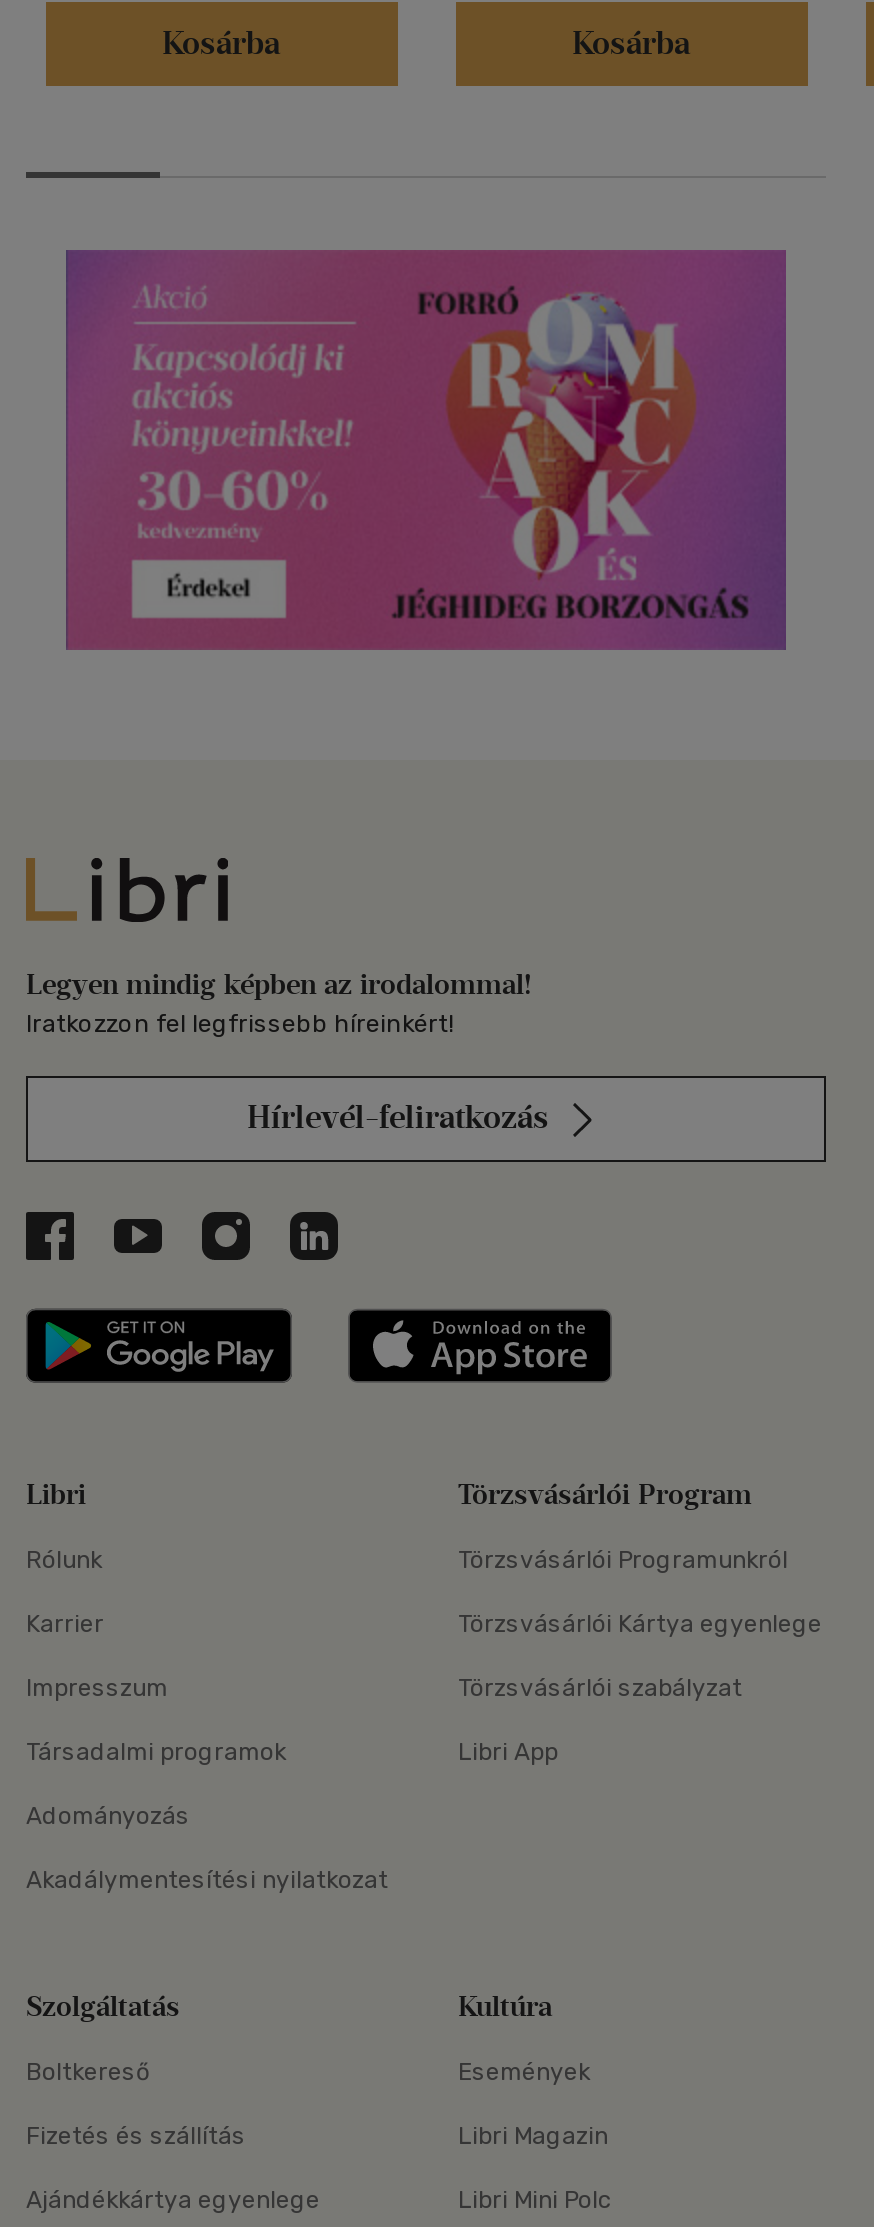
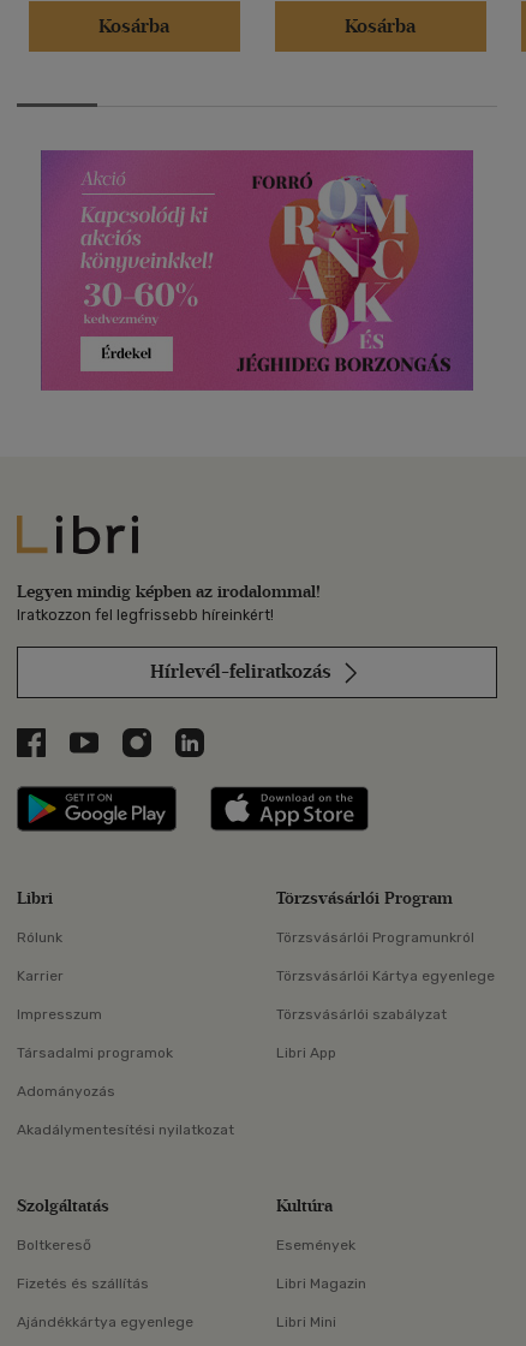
- Libri Mini Polc
+ Libri Mini
